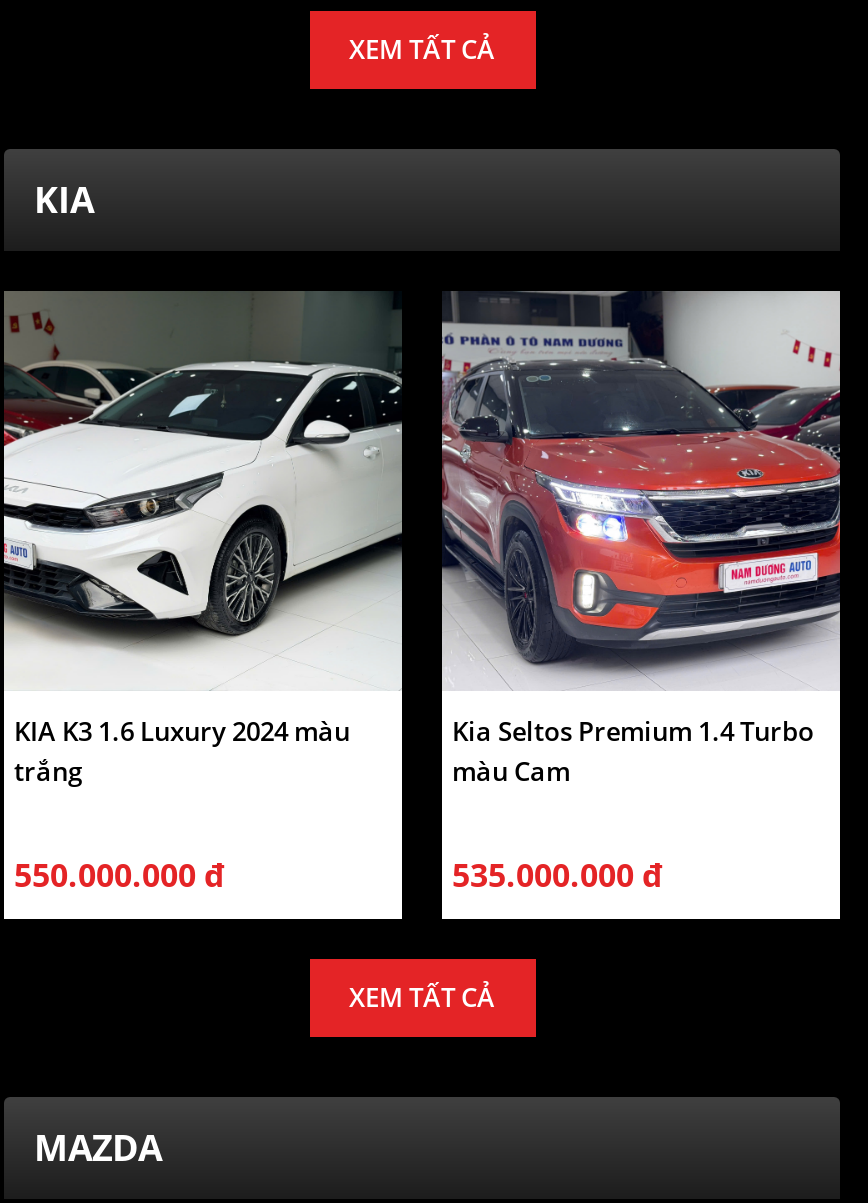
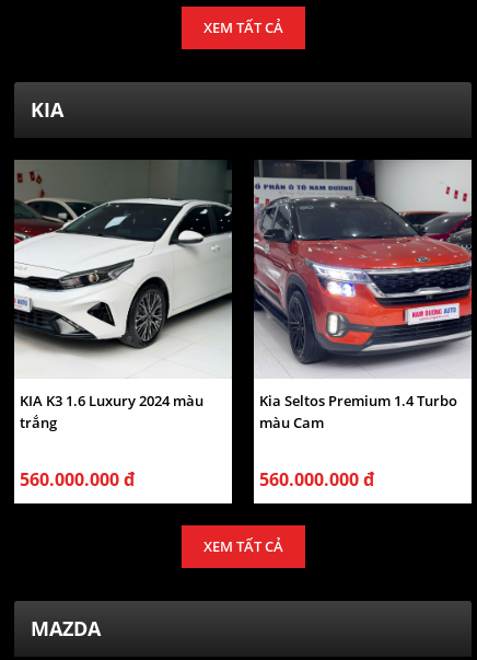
- 550.000.000 đ
+ 560.000.000 đ

- 535.000.000 đ
+ 560.000.000 đ
